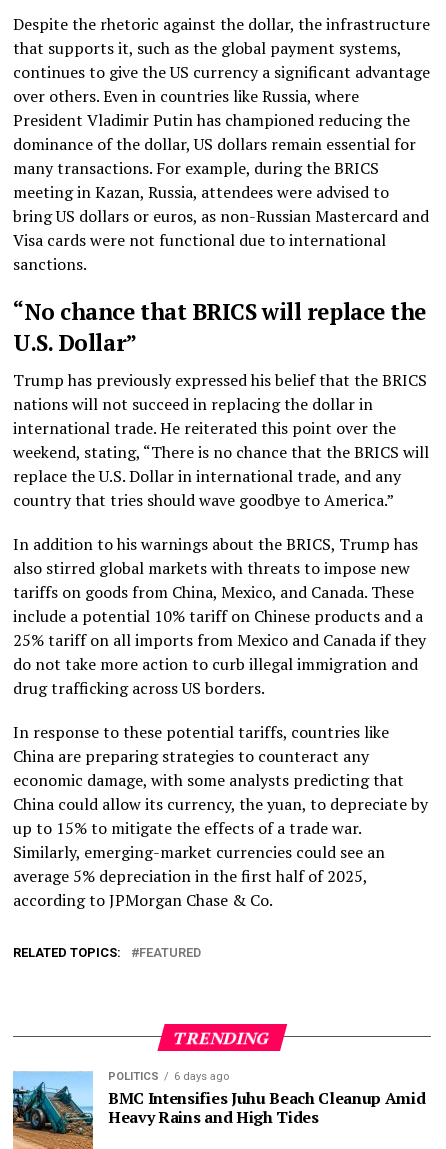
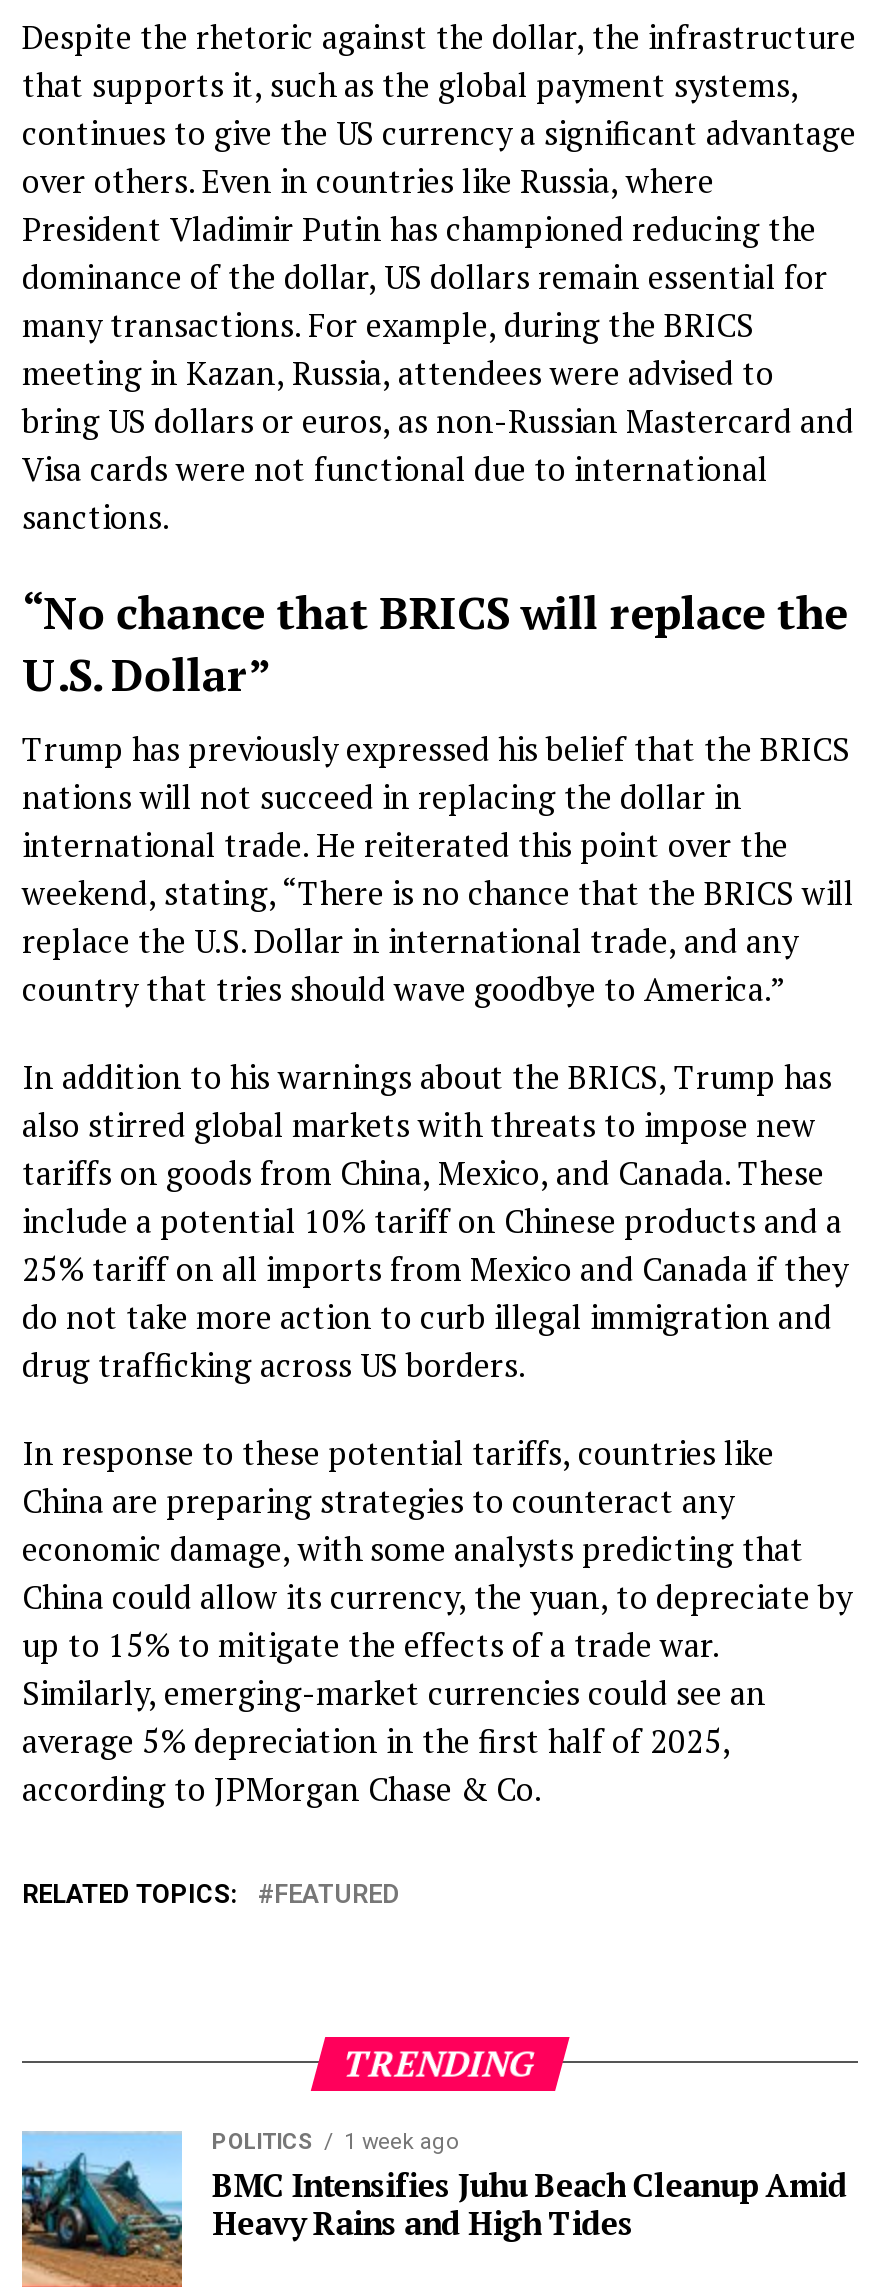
- POLITICS 6 days ago
+ POLITICS 1 week ago
